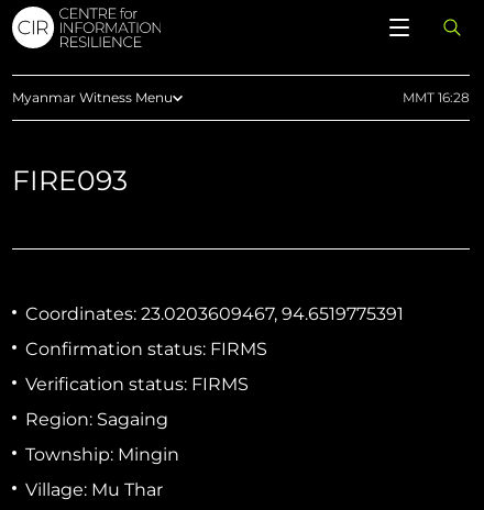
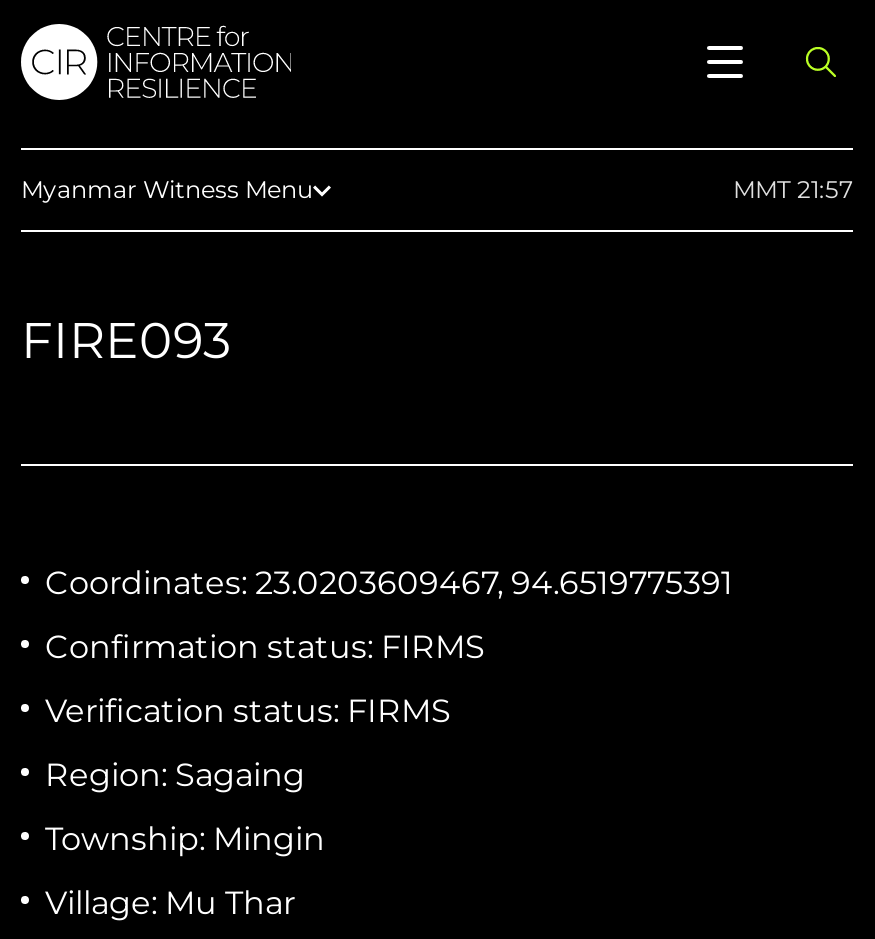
- MMT 16:28
+ MMT 21:57
